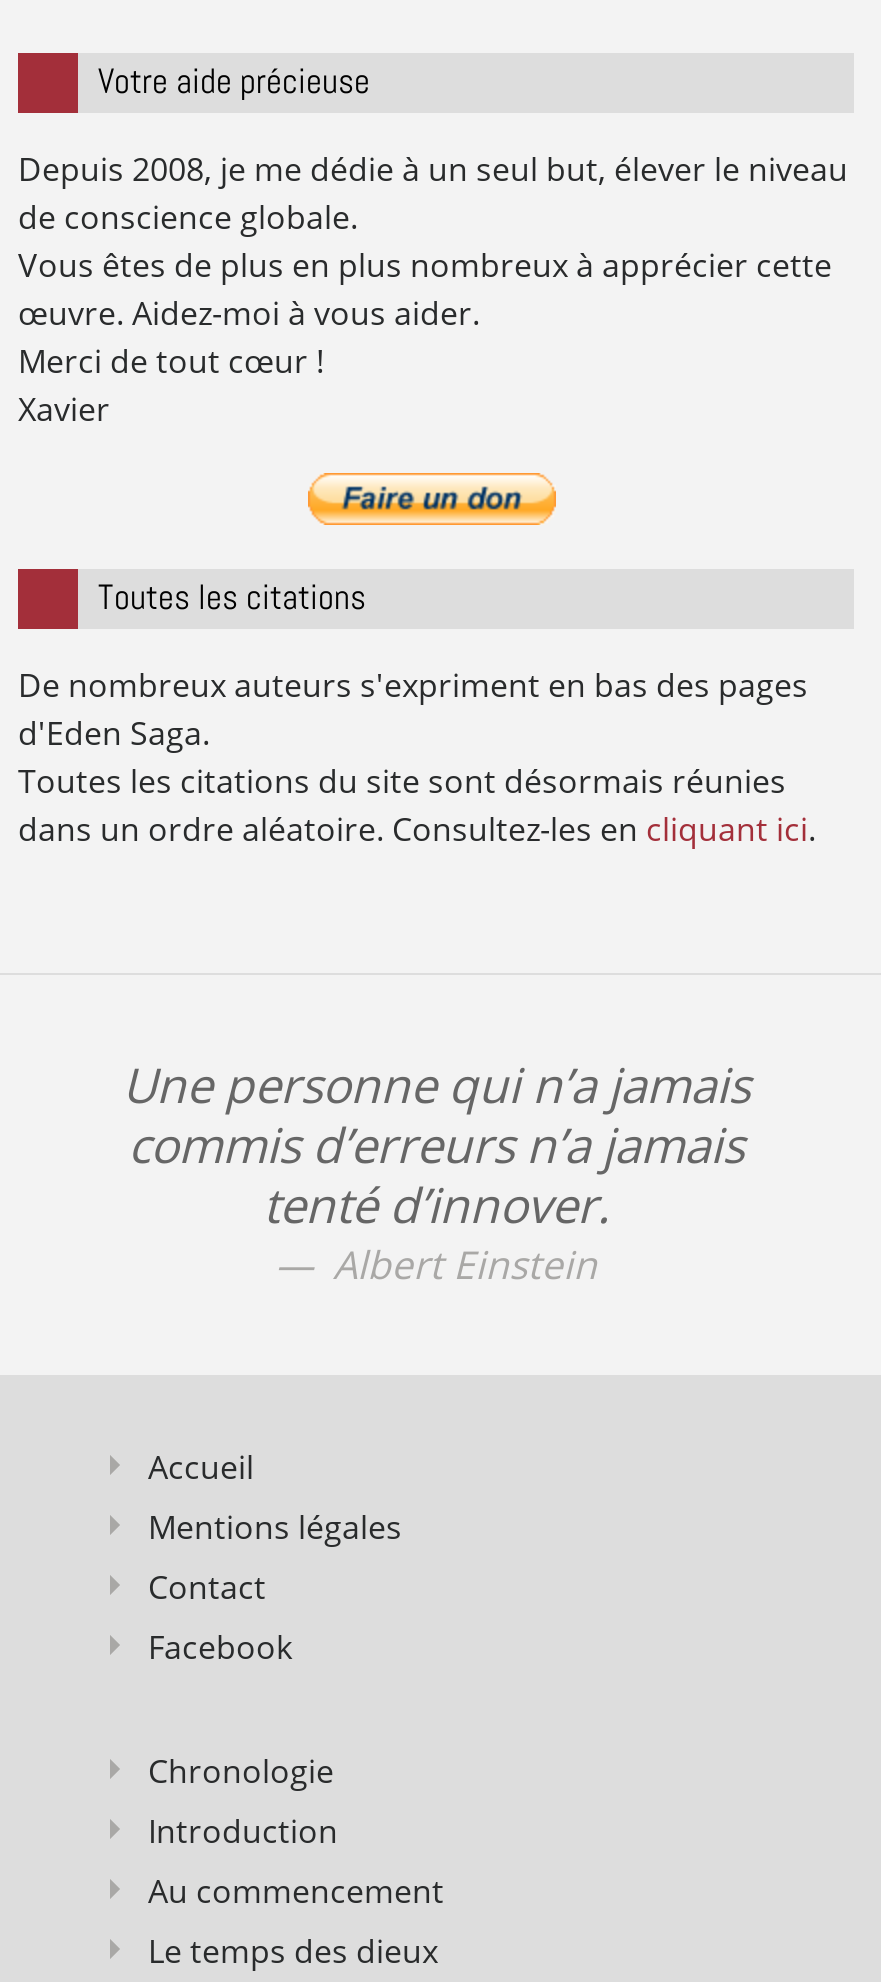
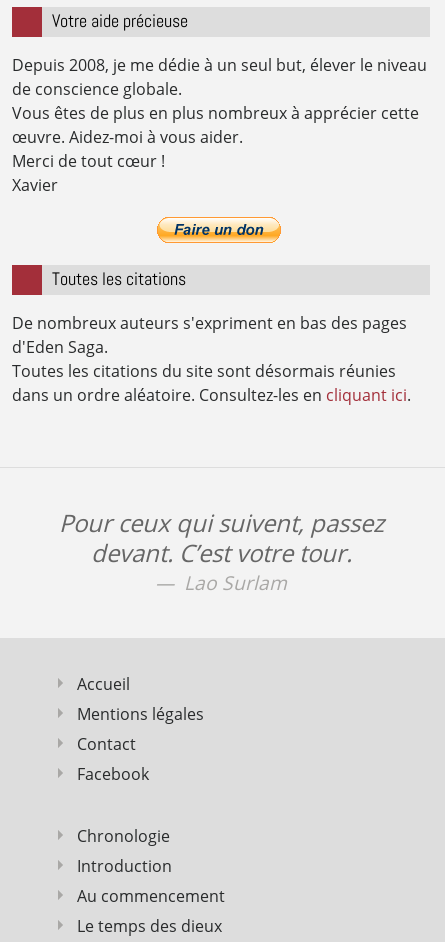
- Une personne qui n’a jamais
- commis d’erreurs n’a jamais
- tenté d’innover.
- Albert Einstein
+ Pour ceux qui suivent, passez
+ devant. C’est votre tour.
+ Lao Surlam
